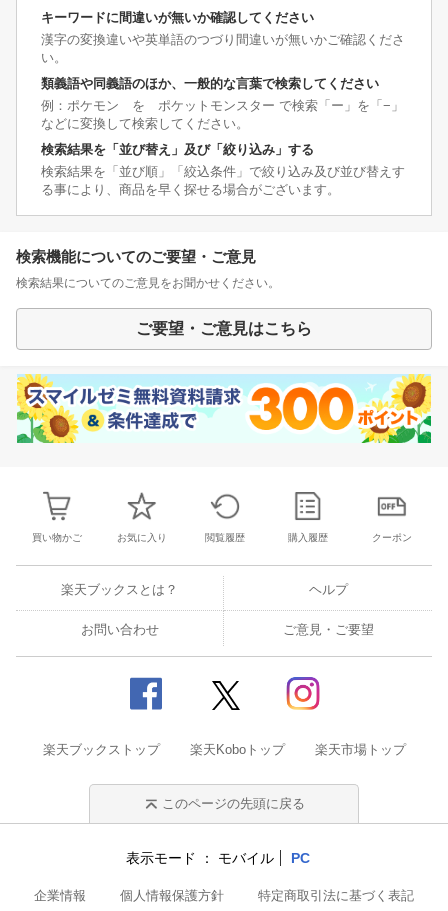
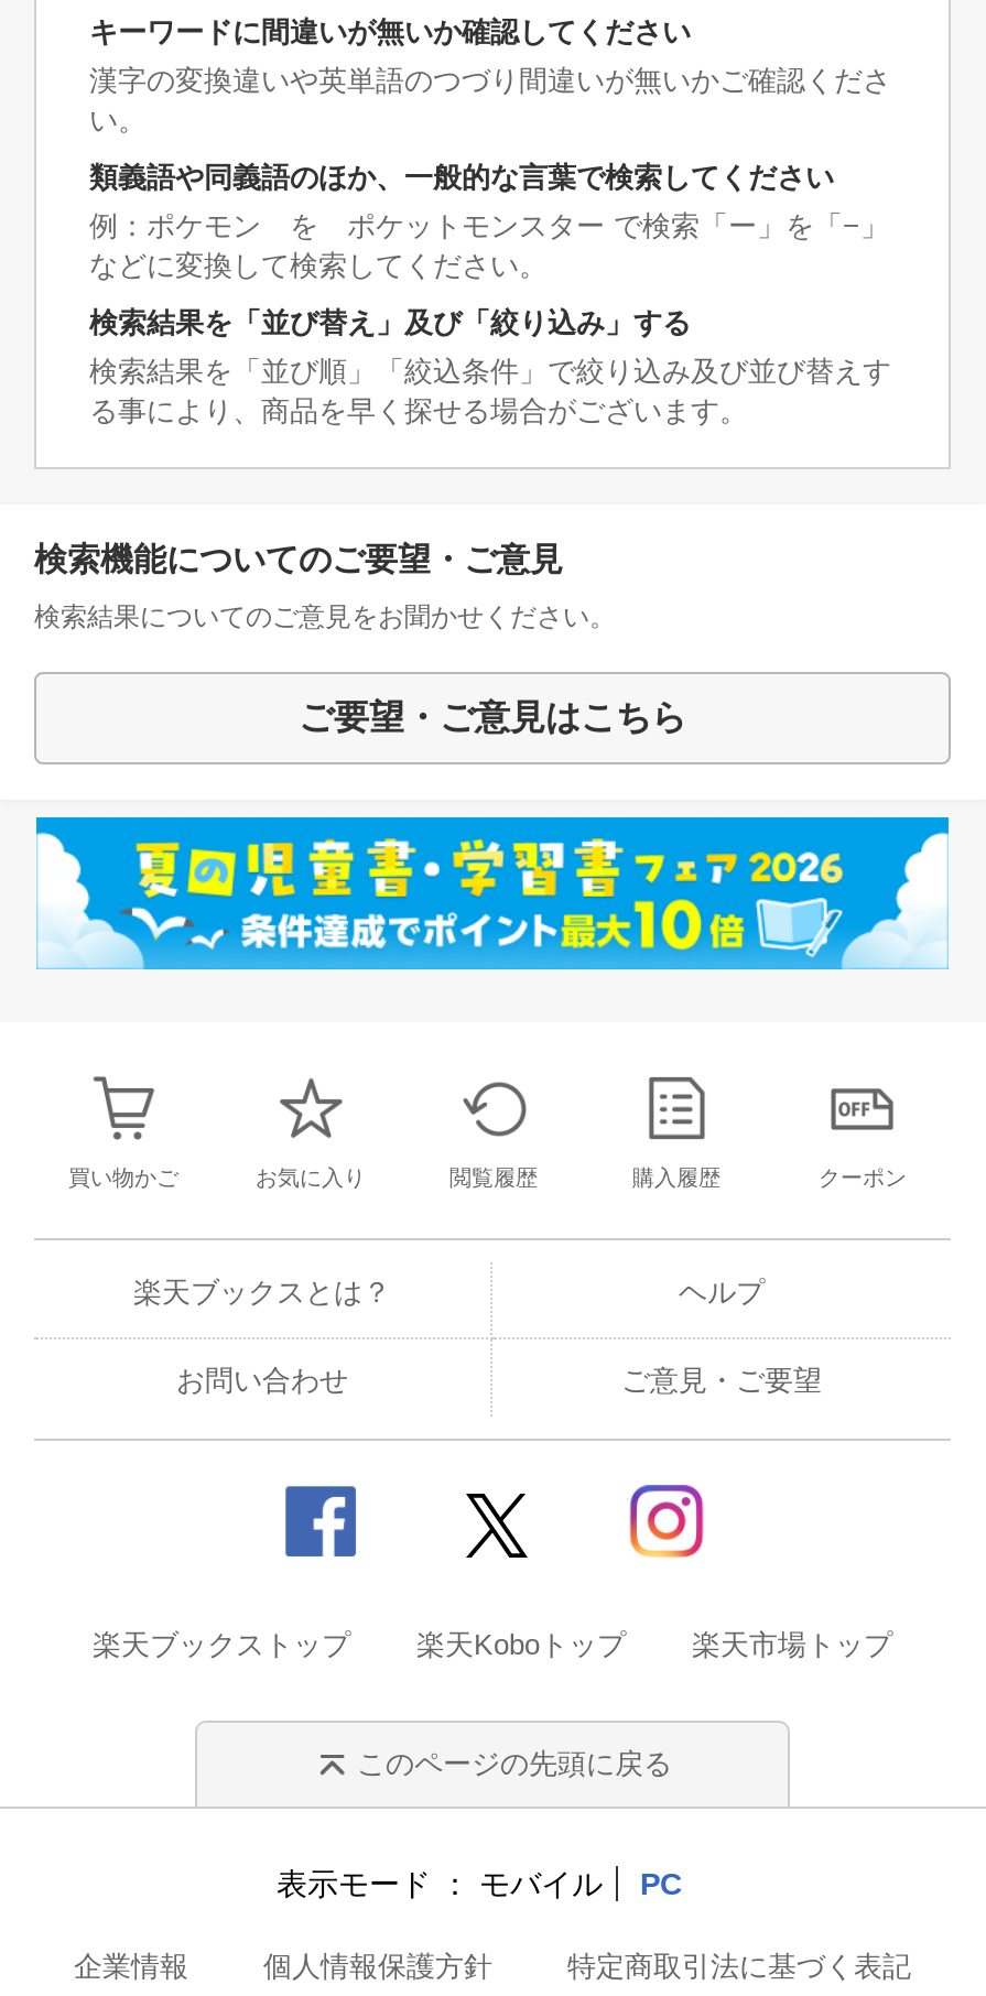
- [image]
+ [image]
